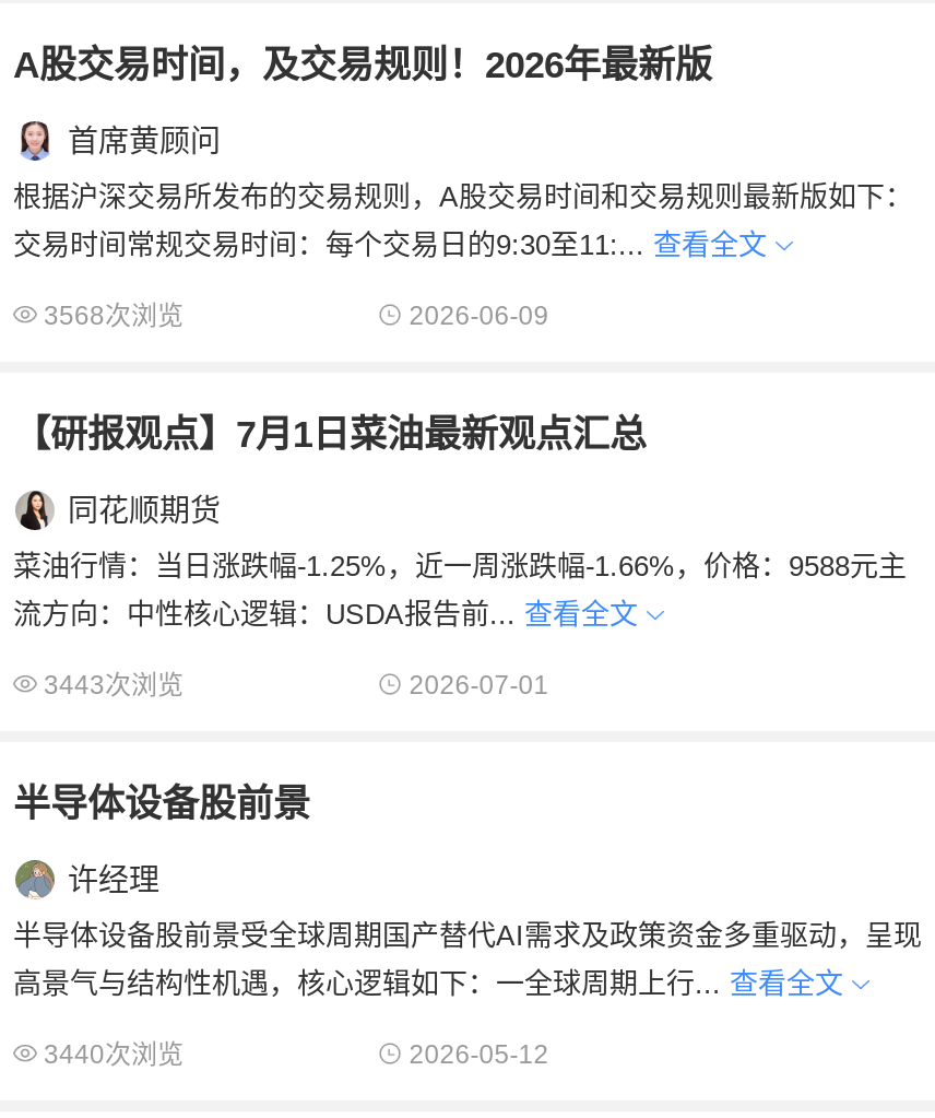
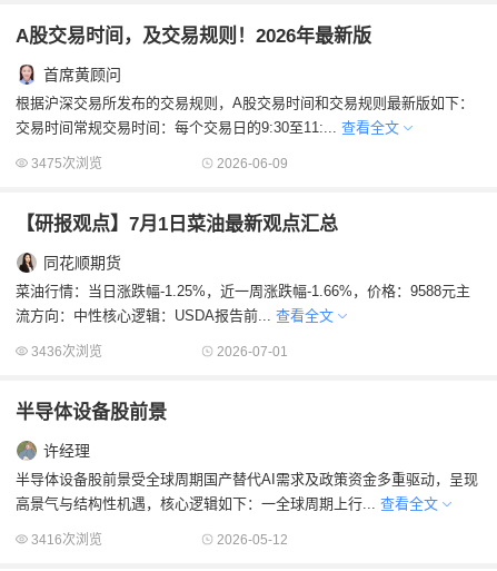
- 3568次浏览
+ 3475次浏览

- 3443次浏览
+ 3436次浏览

- 3440次浏览
+ 3416次浏览
